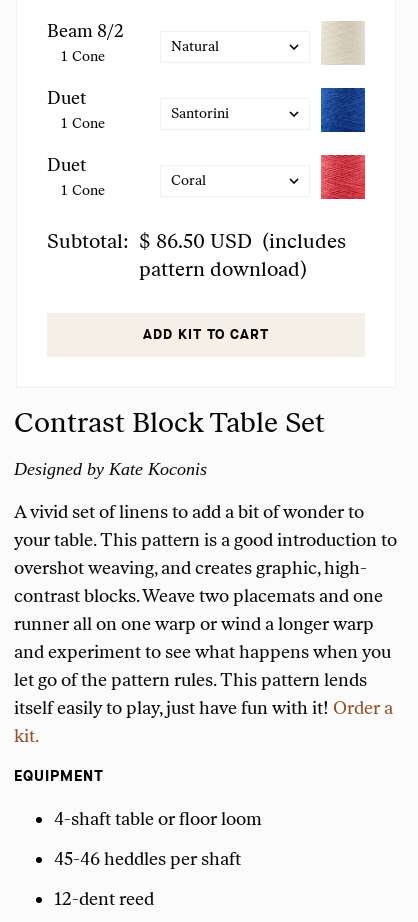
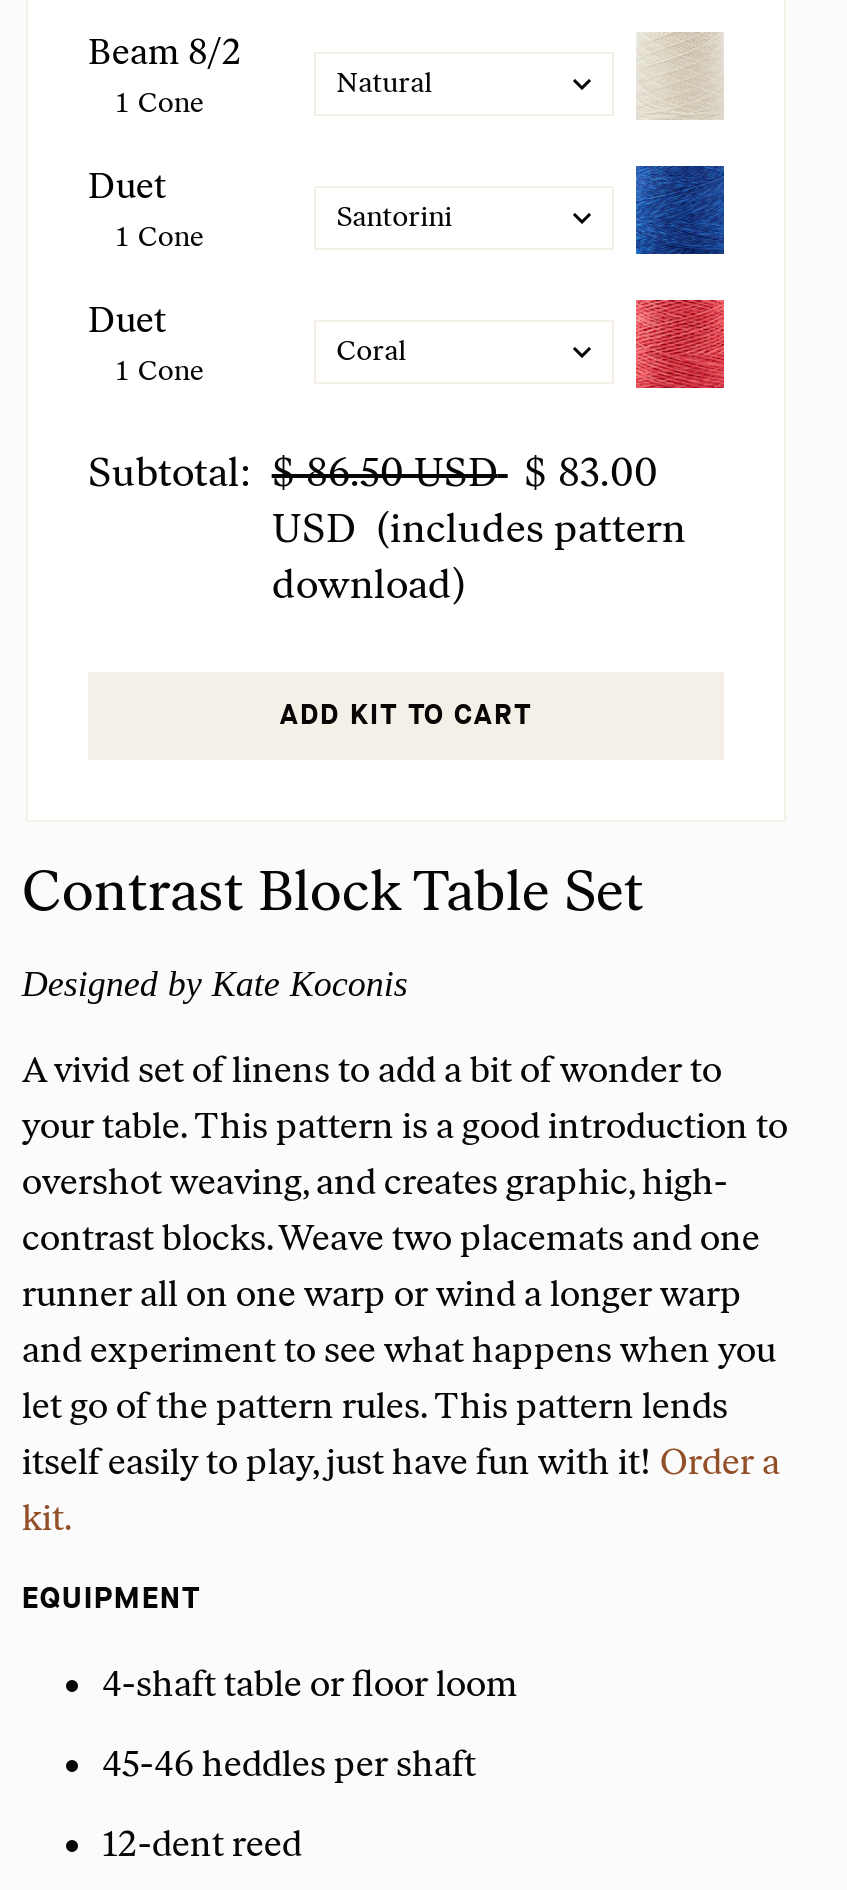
- Subtotal: $ 86.50 USD (includes
- pattern download)
+ Subtotal: $ 86.50 USD $ 83.00
+ USD (includes pattern
+ download)
